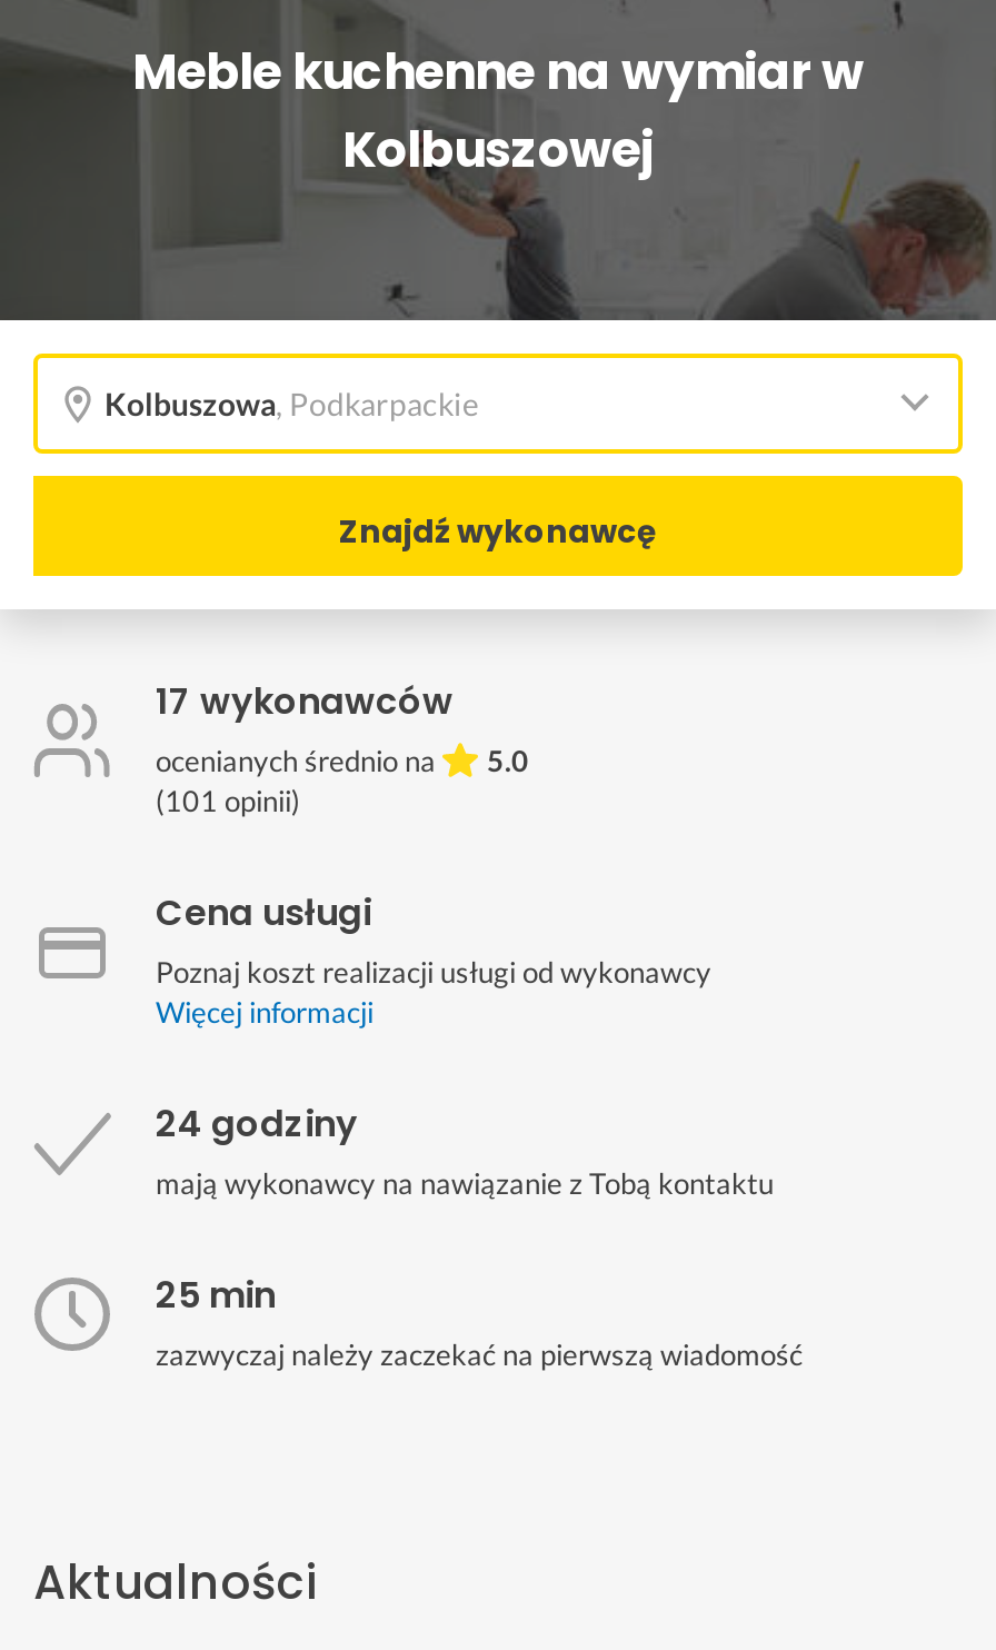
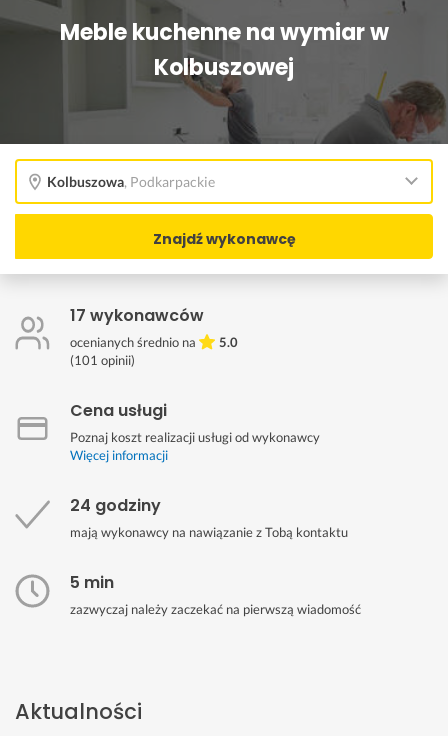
- 25 min
+ 5 min
